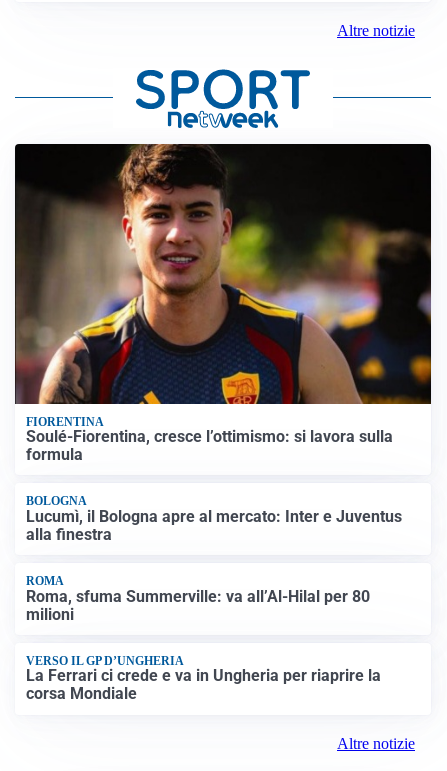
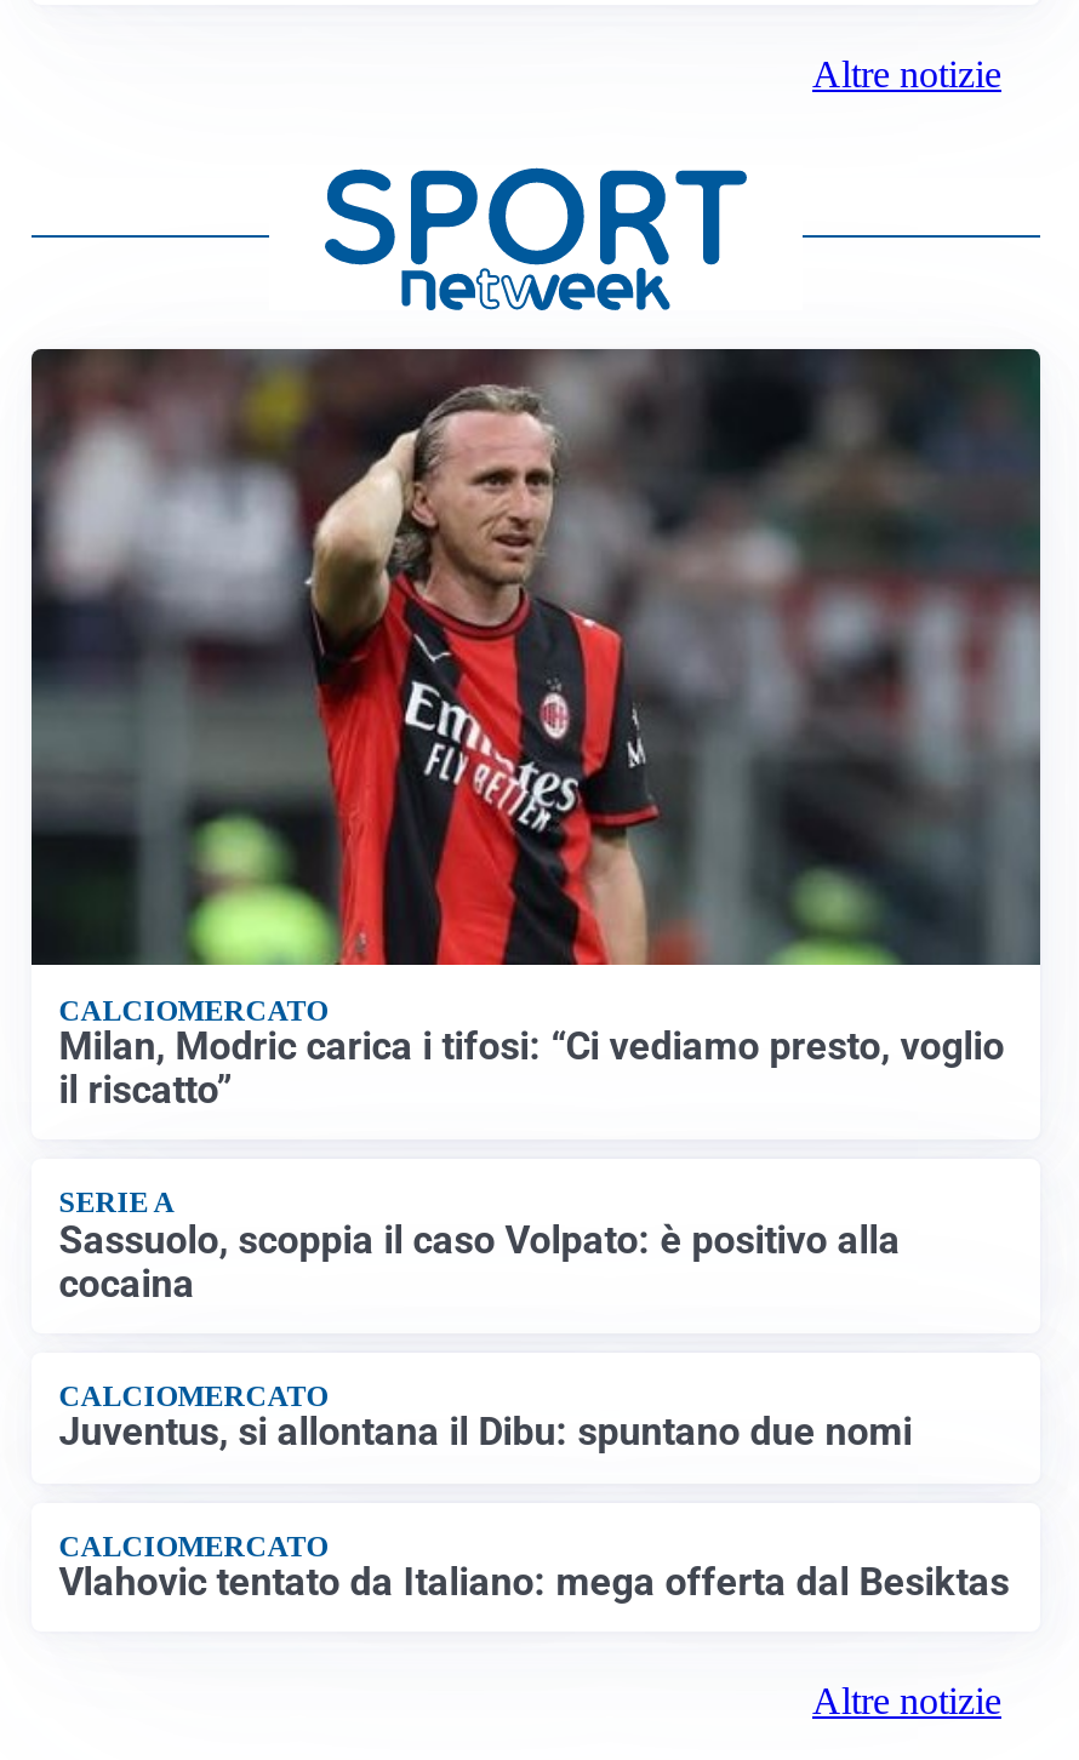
- [image]
- FIORENTINA
- Soulé-Fiorentina, cresce l’ottimismo: si lavora sulla
- formula
+ [image]
+ CALCIOMERCATO
+ Milan, Modric carica i tifosi: “Ci vediamo presto, voglio
+ il riscatto”

- BOLOGNA
- Lucumì, il Bologna apre al mercato: Inter e Juventus
- alla finestra
+ SERIE A
+ Sassuolo, scoppia il caso Volpato: è positivo alla
+ cocaina

- ROMA
- Roma, sfuma Summerville: va all’Al-Hilal per 80
- milioni
+ CALCIOMERCATO
+ Juventus, si allontana il Dibu: spuntano due nomi

- VERSO IL GP D’UNGHERIA
- La Ferrari ci crede e va in Ungheria per riaprire la
- corsa Mondiale
+ CALCIOMERCATO
+ Vlahovic tentato da Italiano: mega offerta dal Besiktas
